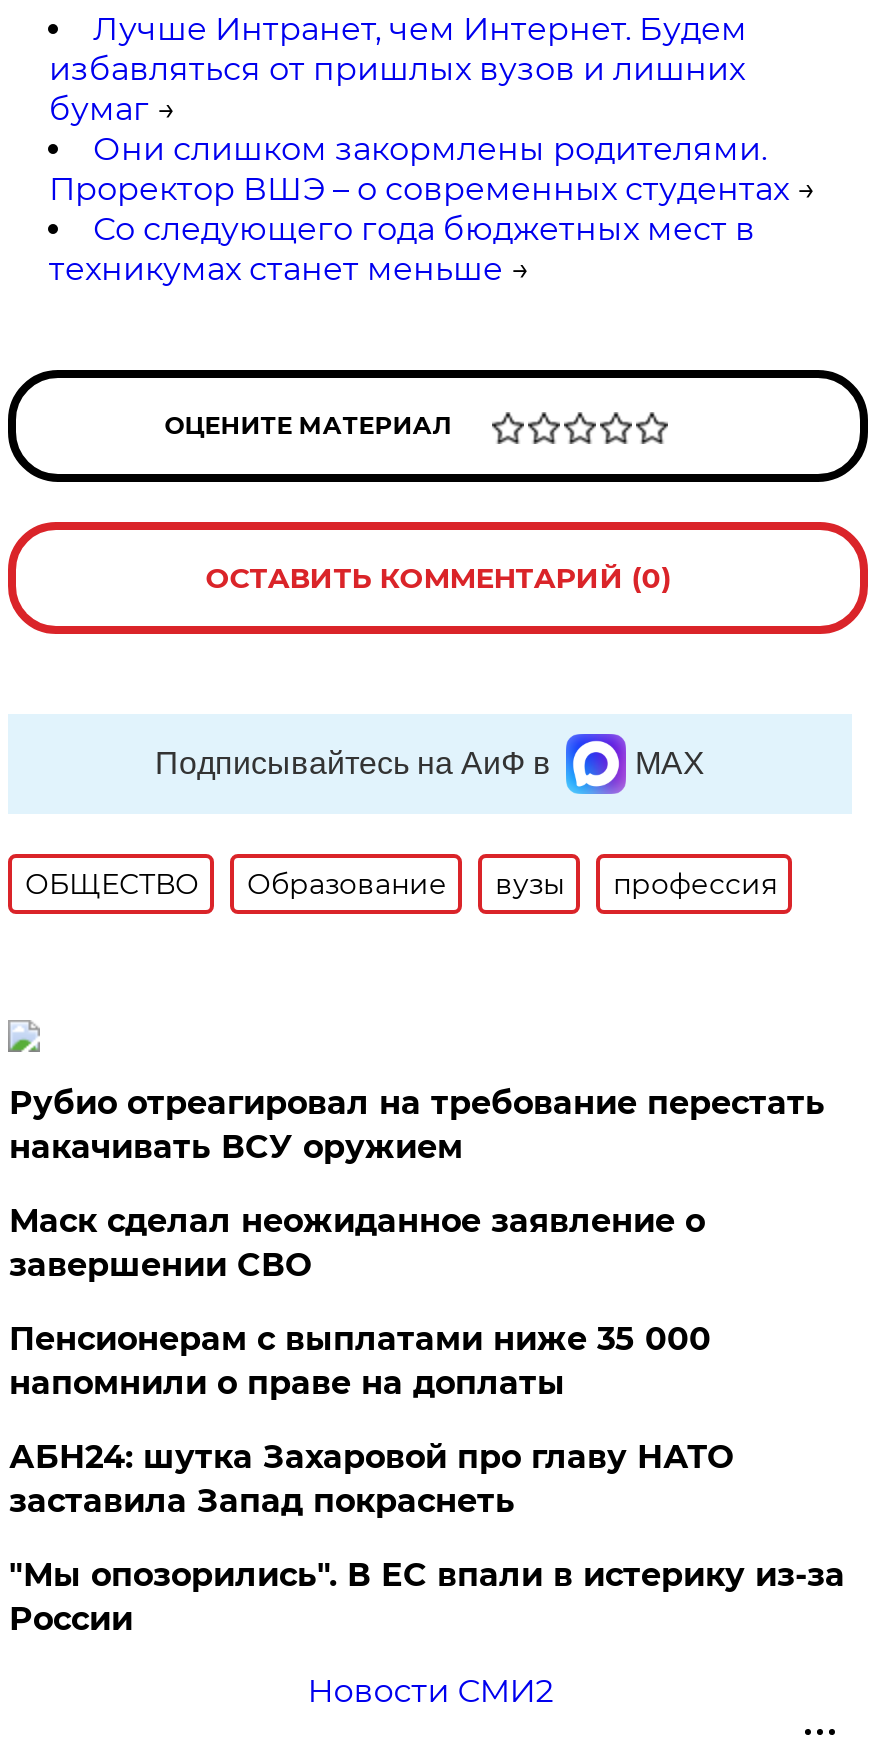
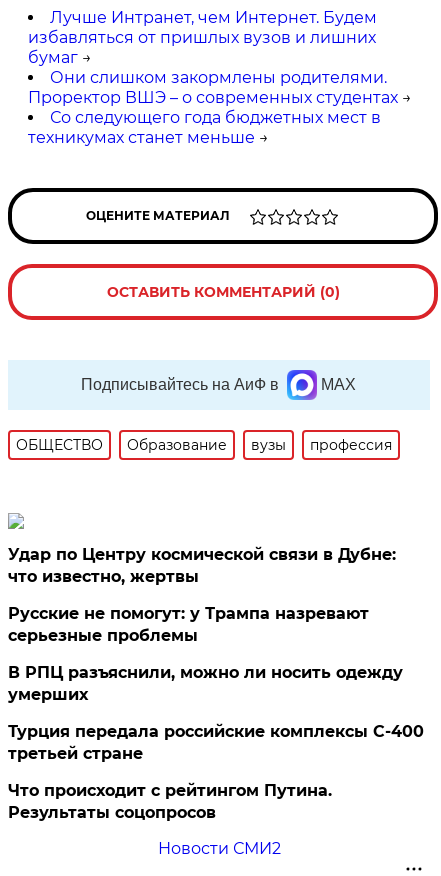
- Рубио отреагировал на требование перестать
- накачивать ВСУ оружием
+ Удар по Центру космической связи в Дубне:
+ что известно, жертвы

- Маск сделал неожиданное заявление о
- завершении СВО
+ Русские не помогут: у Трампа назревают
+ серьезные проблемы

- Пенсионерам с выплатами ниже 35 000
- напомнили о праве на доплаты
+ В РПЦ разъяснили, можно ли носить одежду
+ умерших

- АБН24: шутка Захаровой про главу НАТО
- заставила Запад покраснеть
+ Турция передала российские комплексы С-400
+ третьей стране

- "Мы опозорились". В ЕС впали в истерику из-за
- России
+ Что происходит с рейтингом Путина.
+ Результаты соцопросов
